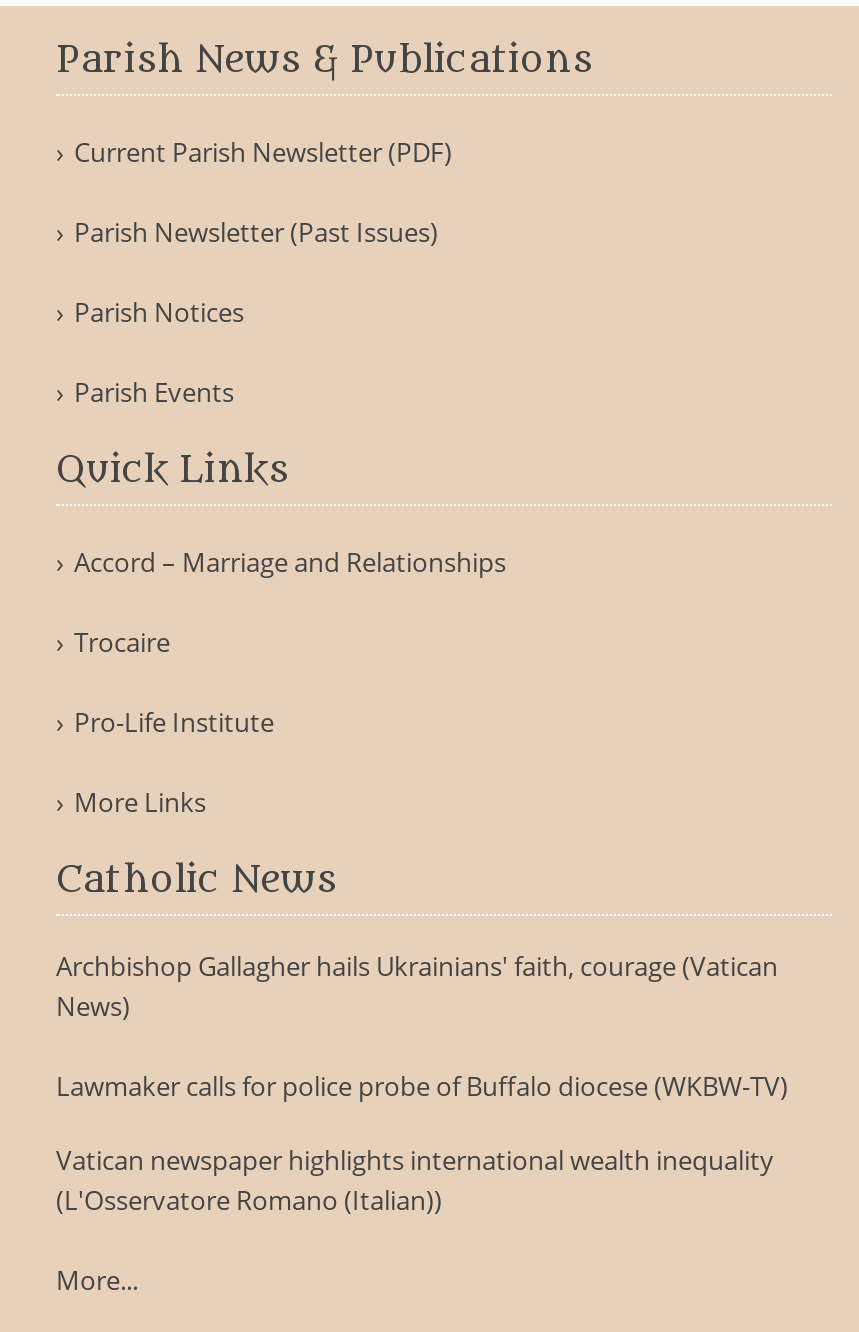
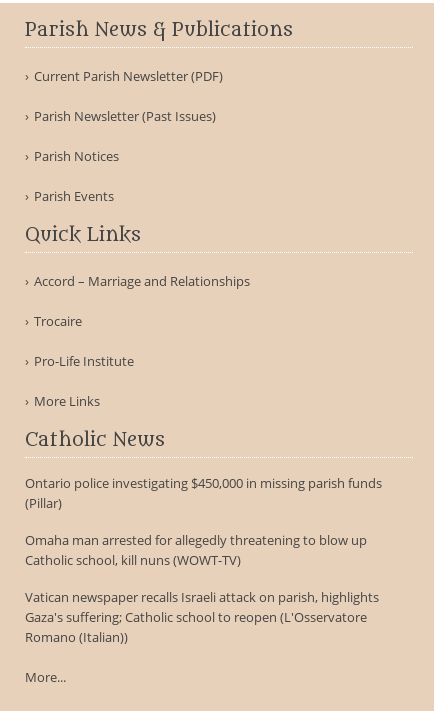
- Archbishop Gallagher hails Ukrainians' faith, courage (Vatican
- News)
+ Ontario police investigating $450,000 in missing parish funds
+ (Pillar)

- Lawmaker calls for police probe of Buffalo diocese (WKBW-TV)
+ Omaha man arrested for allegedly threatening to blow up
+ Catholic school, kill nuns (WOWT-TV)

- Vatican newspaper highlights international wealth inequality
- (L'Osservatore Romano (Italian))
+ Vatican newspaper recalls Israeli attack on parish, highlights
+ Gaza's suffering; Catholic school to reopen (L'Osservatore
+ Romano (Italian))
